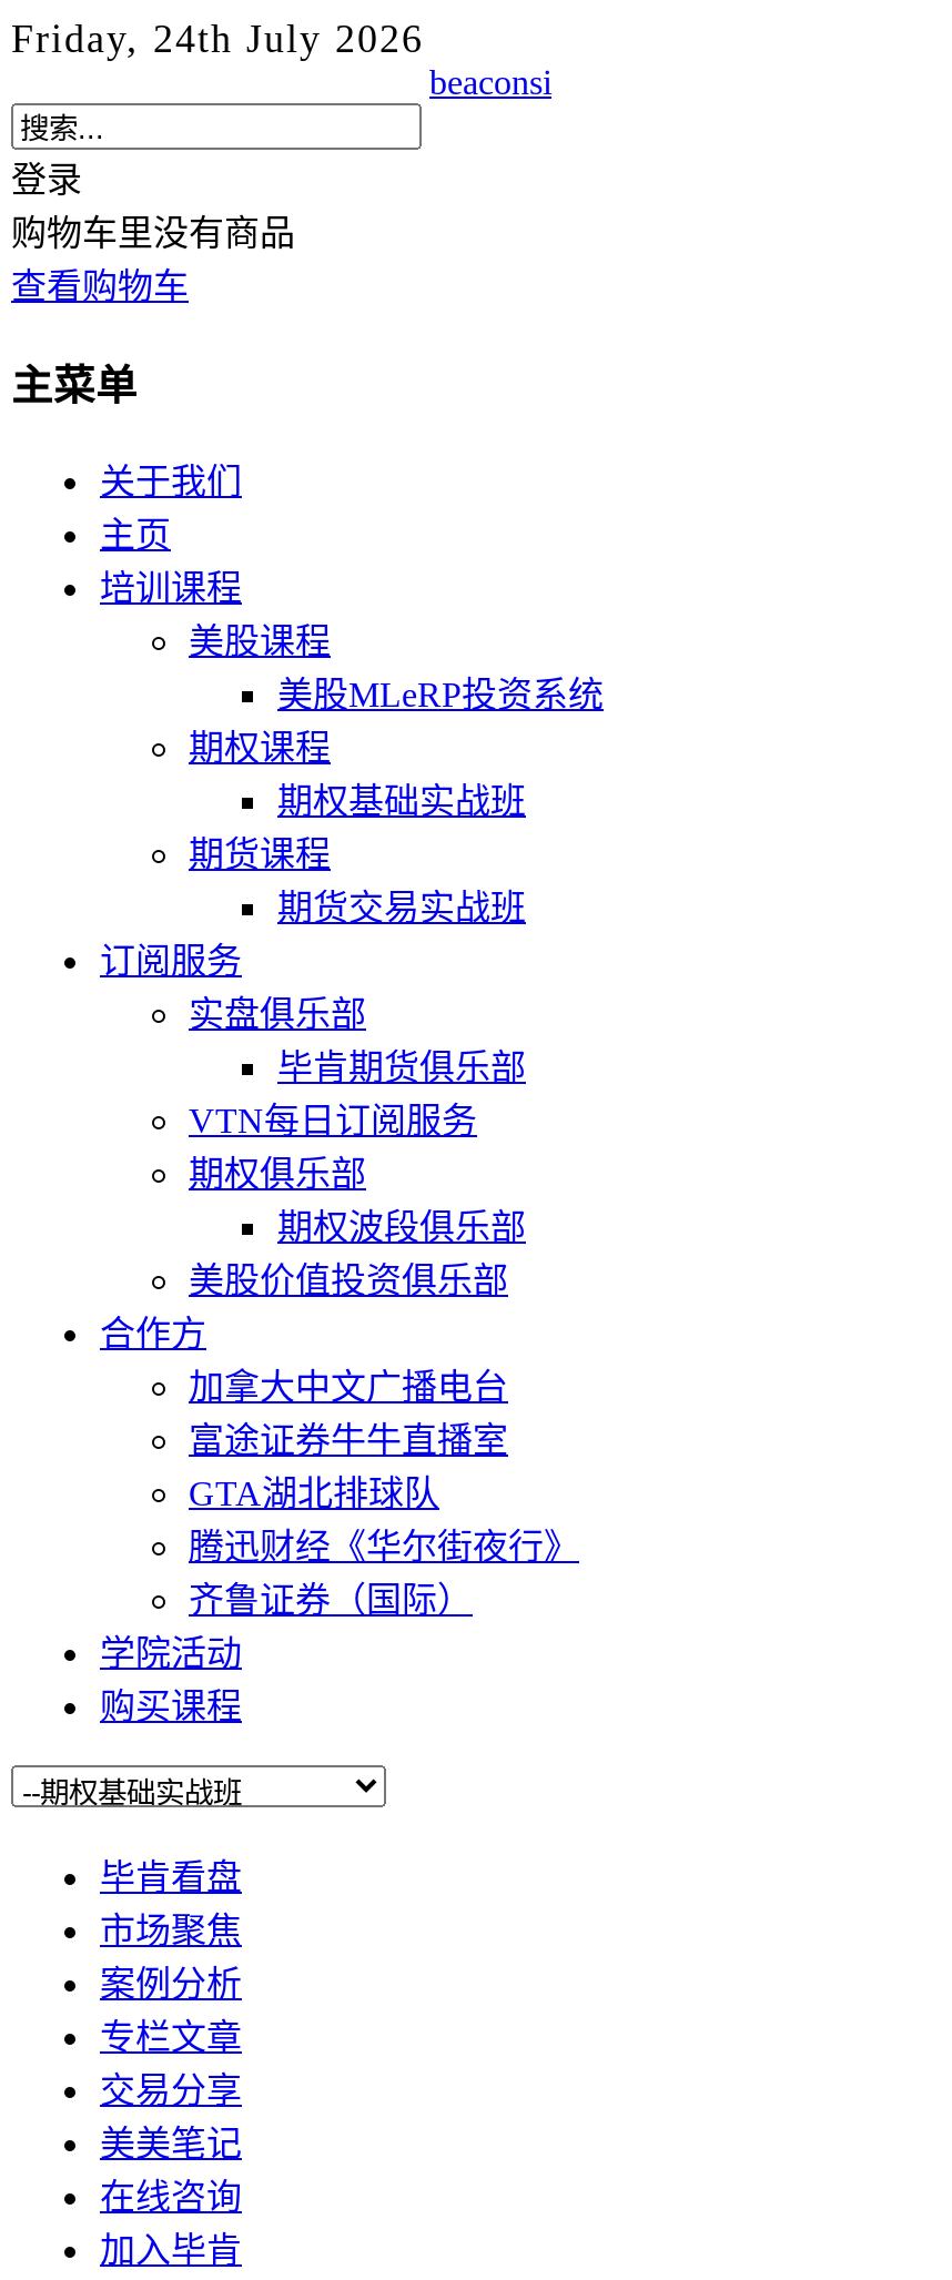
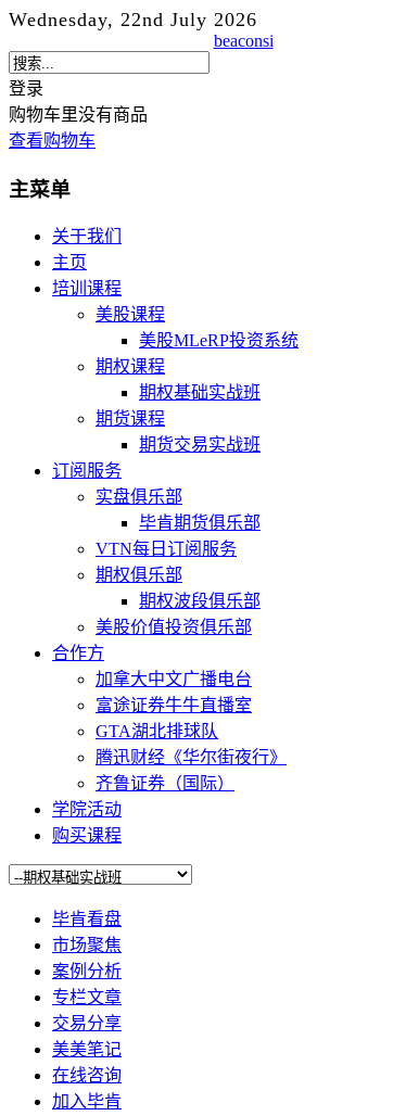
- Friday, 24th July 2026
+ Wednesday, 22nd July 2026
